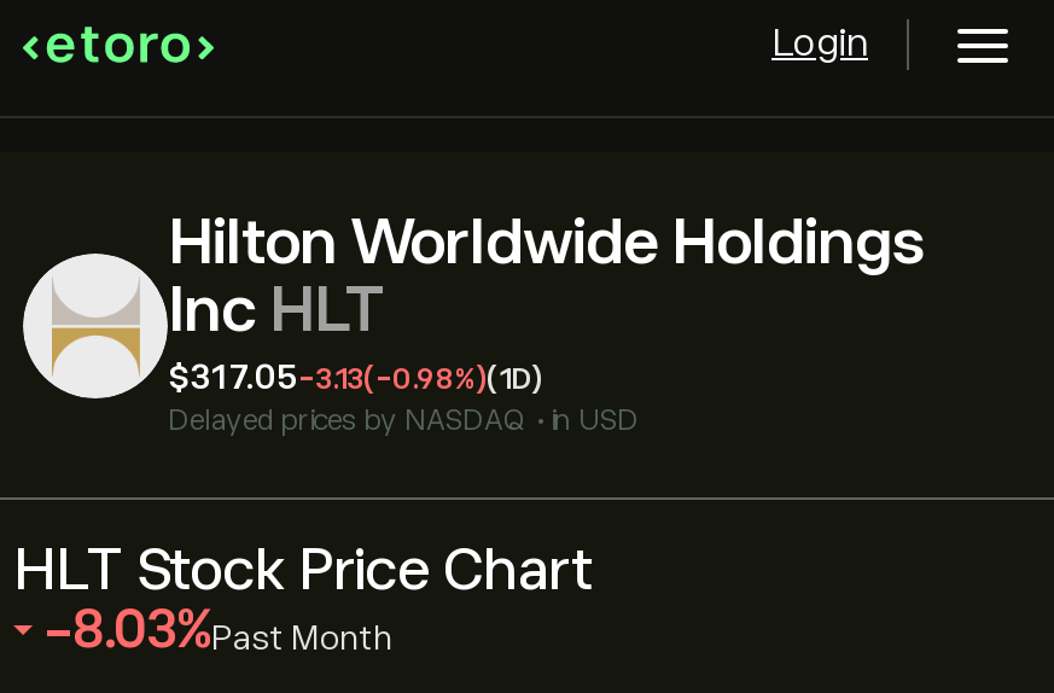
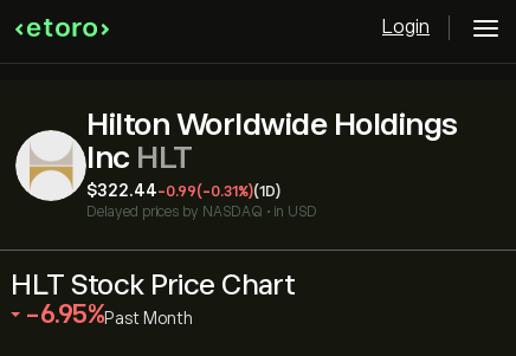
- $317.05-3.13(-0.98%)(1D)
+ $322.44-0.99(-0.31%)(1D)

- -8.03 Past Month
+ -6.95 Past Month
